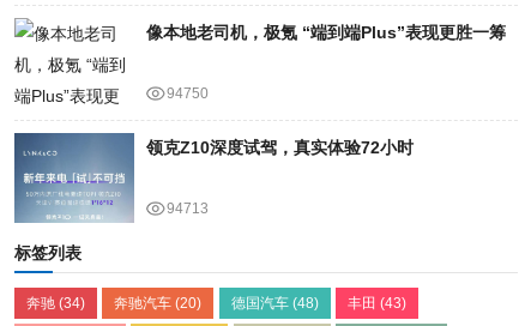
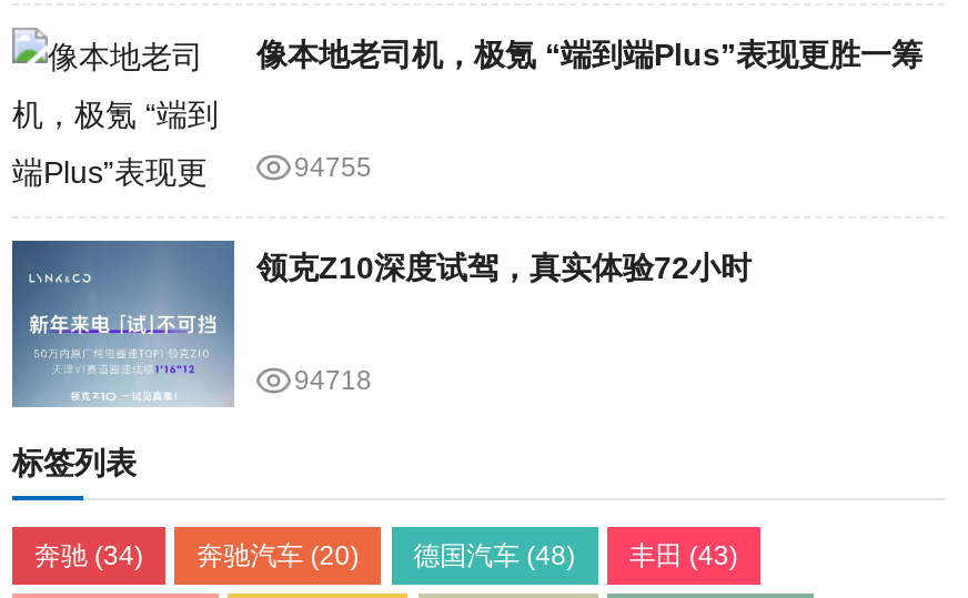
- 94750
+ 94755

- 94713
+ 94718
